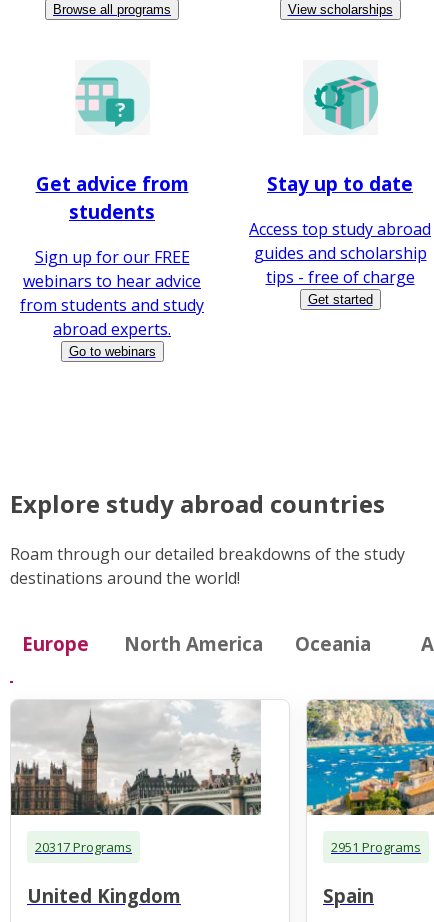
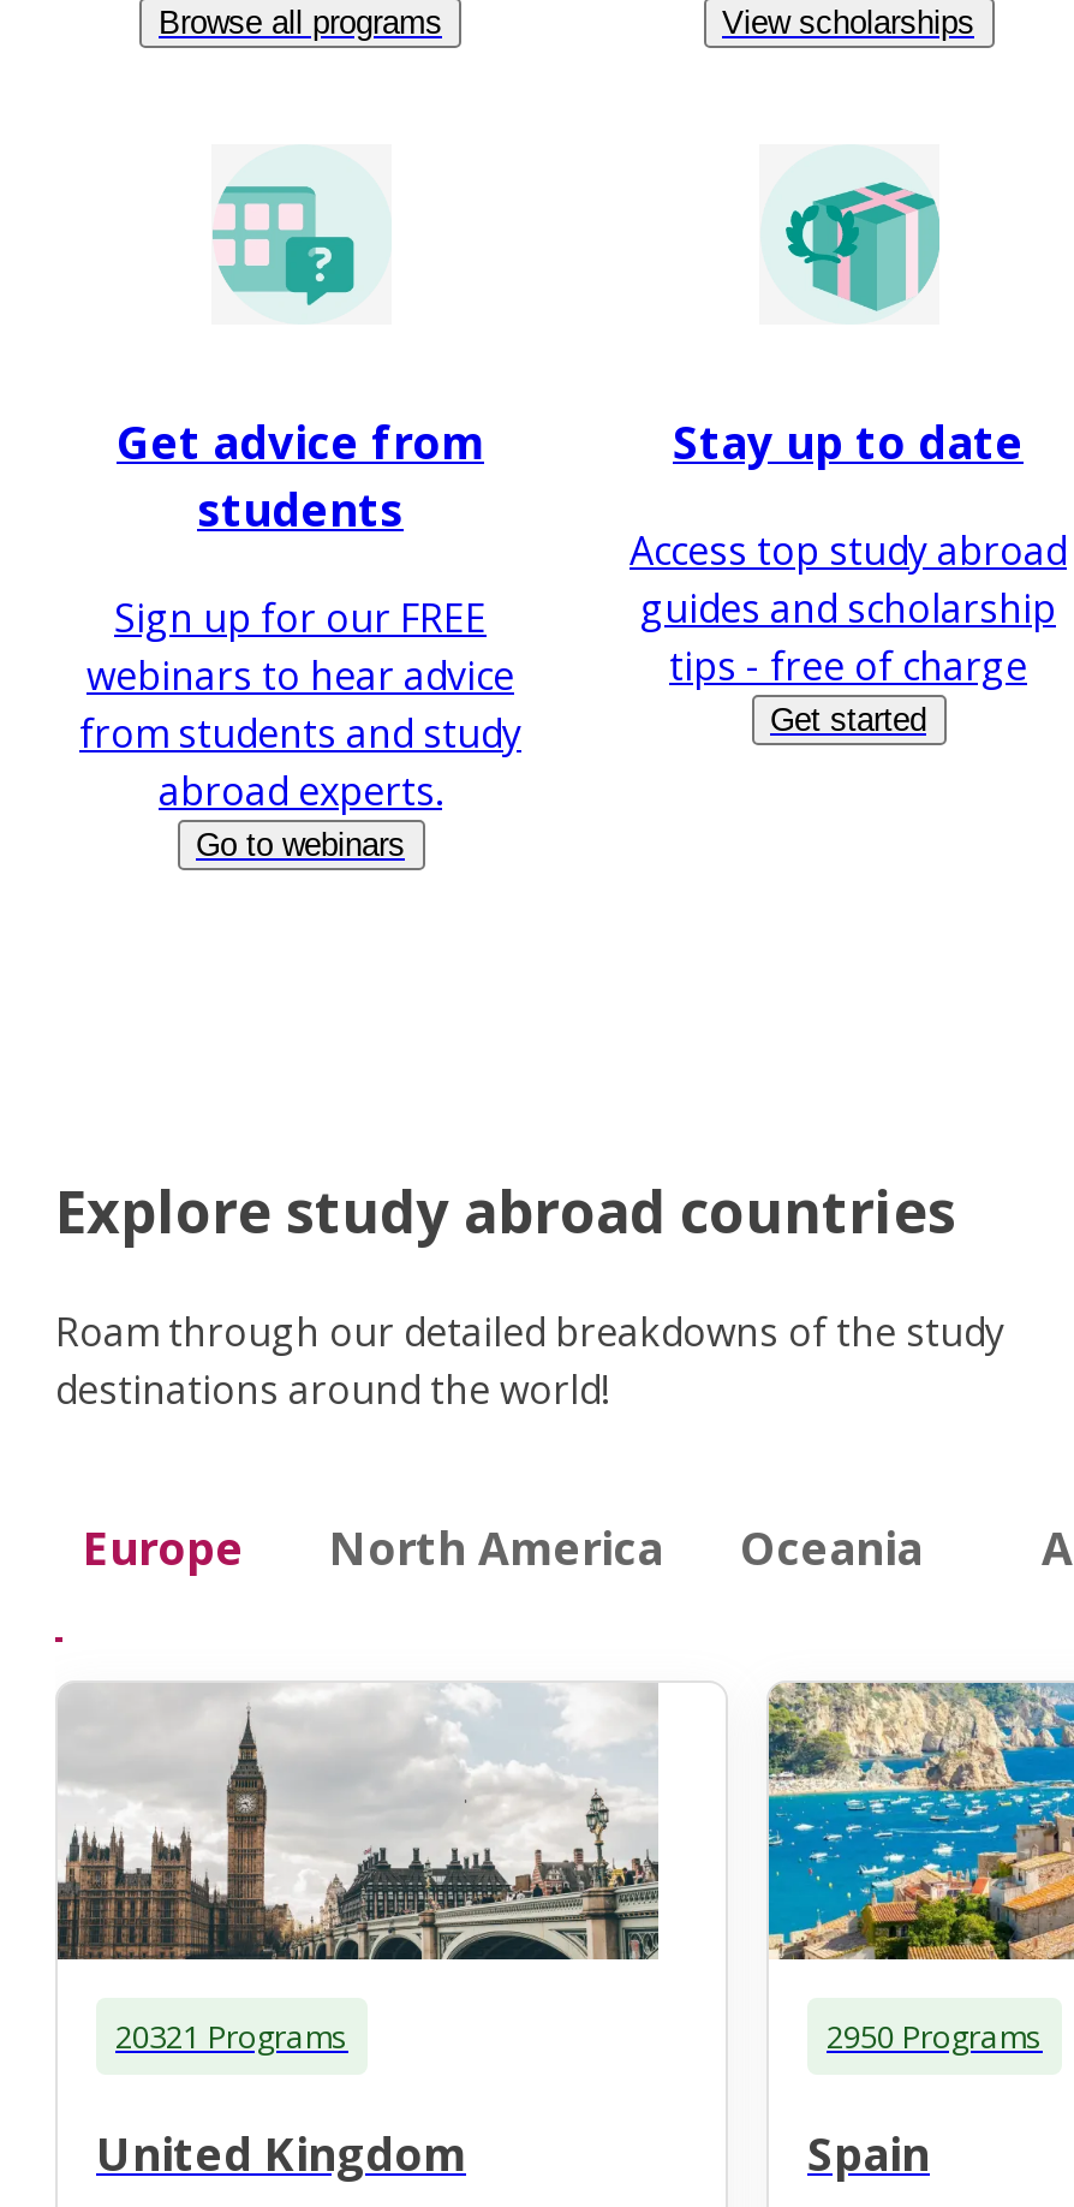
- 20317 Programs
+ 20321 Programs

- 2951 Programs
+ 2950 Programs
